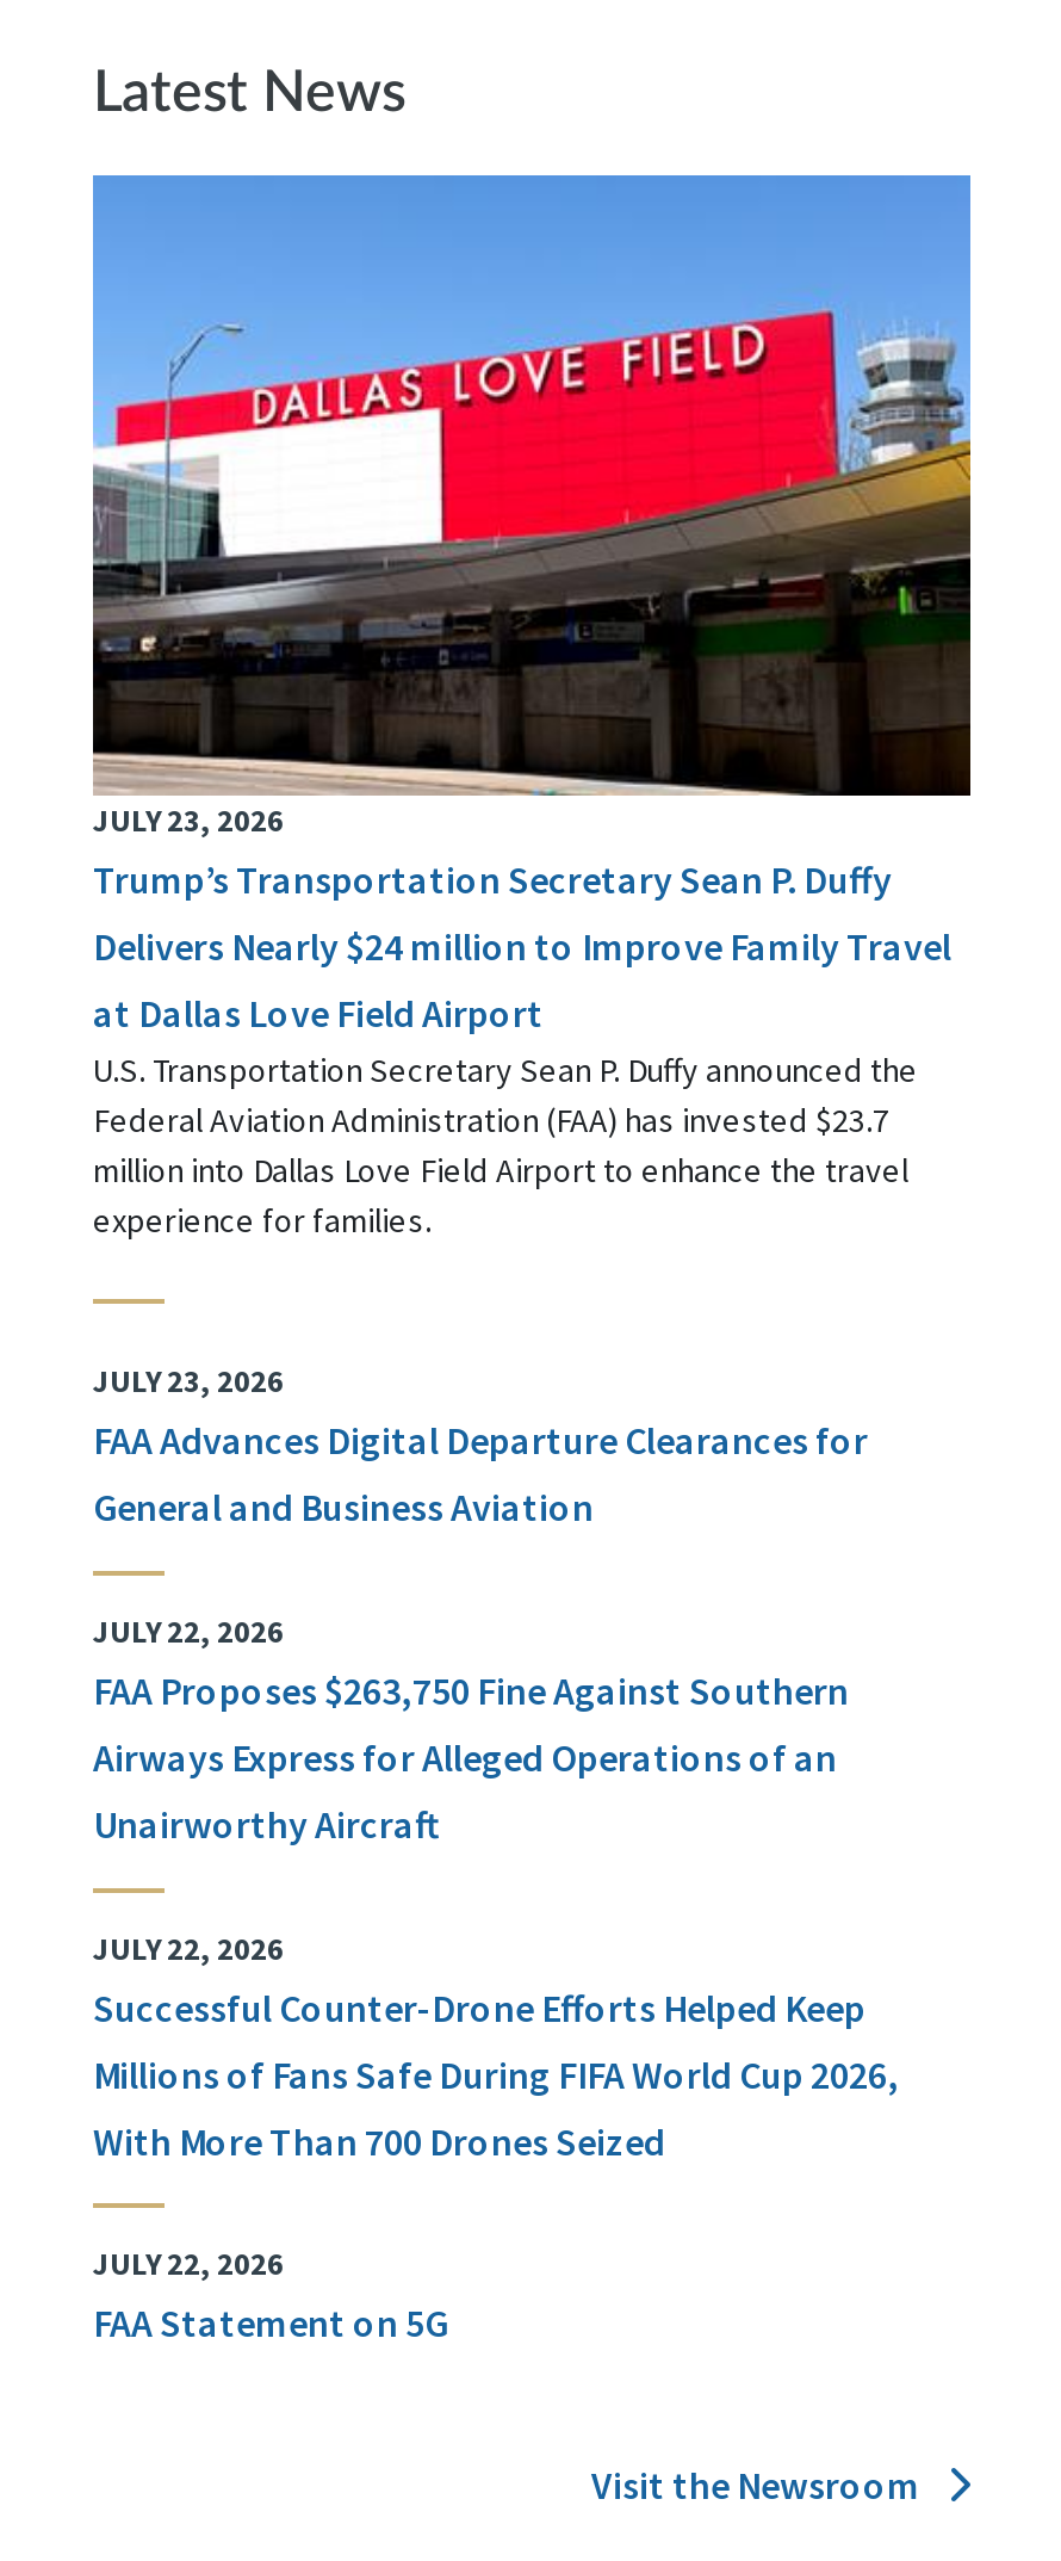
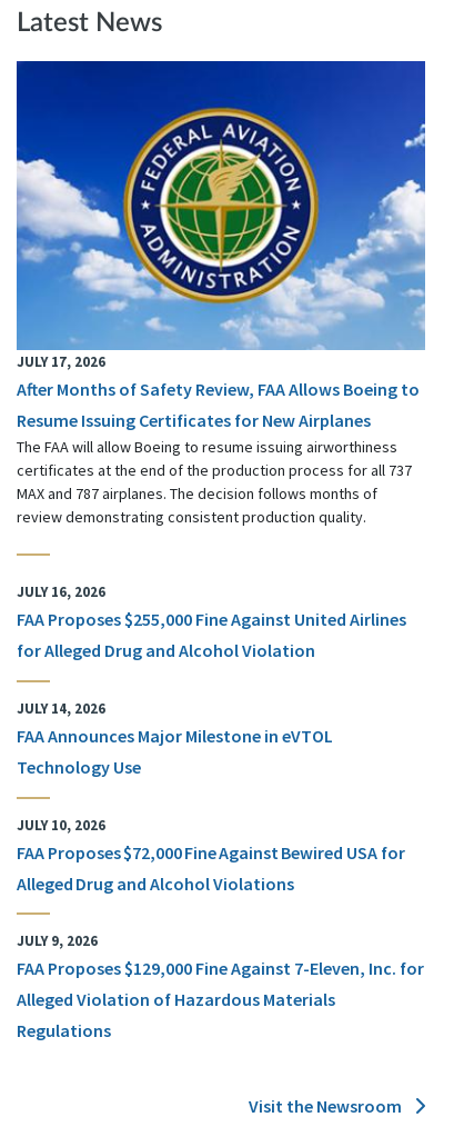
- [image]
- JULY 23, 2026
- Trump’s Transportation Secretary Sean P. Duffy
- Delivers Nearly $24 million to Improve Family Travel
- at Dallas Love Field Airport
- U.S. Transportation Secretary Sean P. Duffy announced the
- Federal Aviation Administration (FAA) has invested $23.7
- million into Dallas Love Field Airport to enhance the travel
- experience for families.
+ [image]
+ JULY 17, 2026
+ After Months of Safety Review, FAA Allows Boeing to
+ Resume Issuing Certificates for New Airplanes
+ The FAA will allow Boeing to resume issuing airworthiness
+ certificates at the end of the production process for all 737
+ MAX and 787 airplanes. The decision follows months of
+ review demonstrating consistent production quality.

- JULY 23, 2026
- FAA Advances Digital Departure Clearances for
- General and Business Aviation
+ JULY 16, 2026
+ FAA Proposes $255,000 Fine Against United Airlines
+ for Alleged Drug and Alcohol Violation

- JULY 22, 2026
- FAA Proposes $263,750 Fine Against Southern
- Airways Express for Alleged Operations of an
- Unairworthy Aircraft
+ JULY 14, 2026
+ FAA Announces Major Milestone in eVTOL
+ Technology Use

- JULY 22, 2026
- Successful Counter-Drone Efforts Helped Keep
- Millions of Fans Safe During FIFA World Cup 2026,
- With More Than 700 Drones Seized
+ JULY 10, 2026
+ FAA Proposes $72,000 Fine Against Bewired USA for
+ Alleged Drug and Alcohol Violations

- JULY 22, 2026
- FAA Statement on 5G
+ JULY 9, 2026
+ FAA Proposes $129,000 Fine Against 7-Eleven, Inc. for
+ Alleged Violation of Hazardous Materials
+ Regulations
